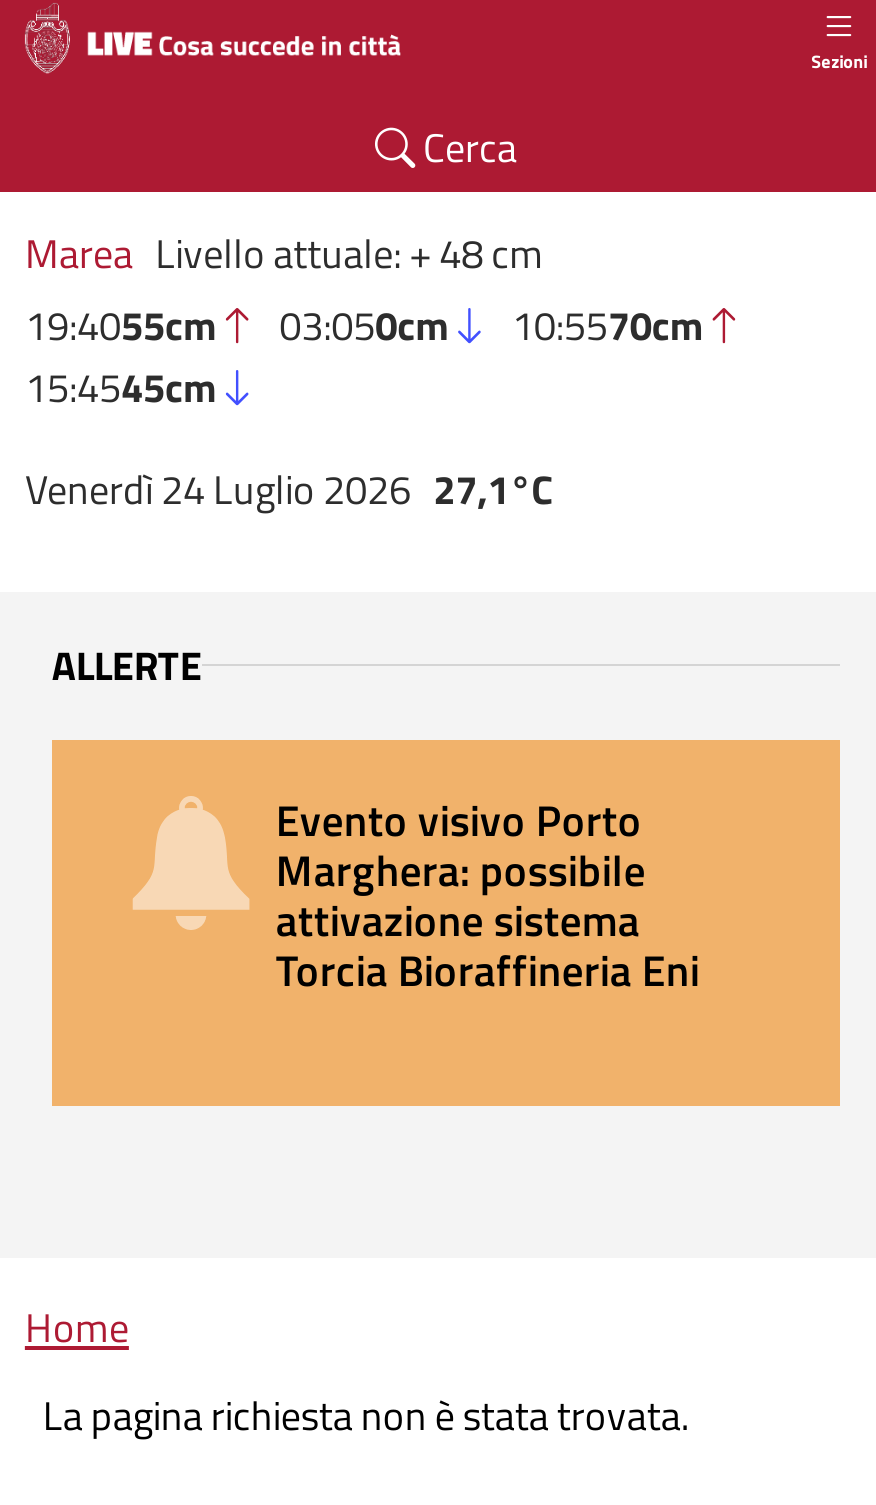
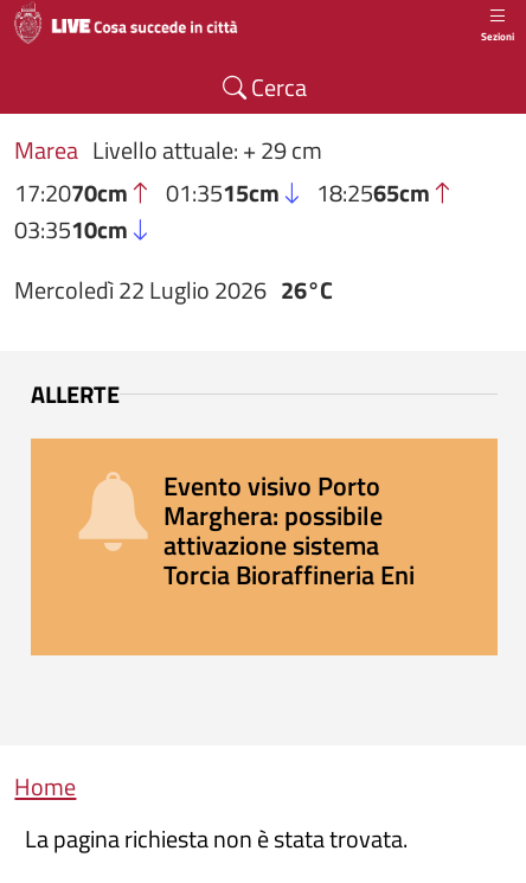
- Marea Livello attuale: + 48 cm
- 19:4055cm
- 03:050cm
- 10:5570cm
- 15:4545cm
+ Marea Livello attuale: + 29 cm
+ 17:2070cm
+ 01:3515cm
+ 18:2565cm
+ 03:3510cm

- Venerdì 24 Luglio 2026 27,1°C
+ Mercoledì 22 Luglio 2026 26°C
